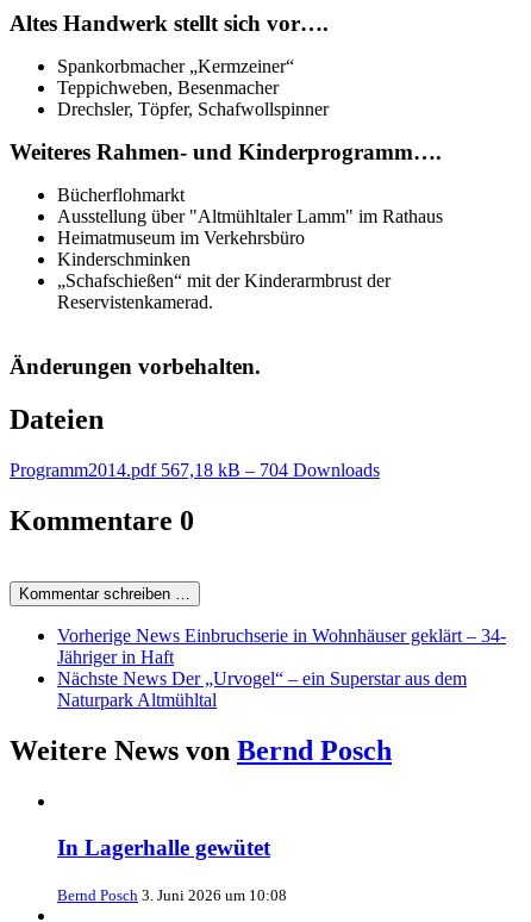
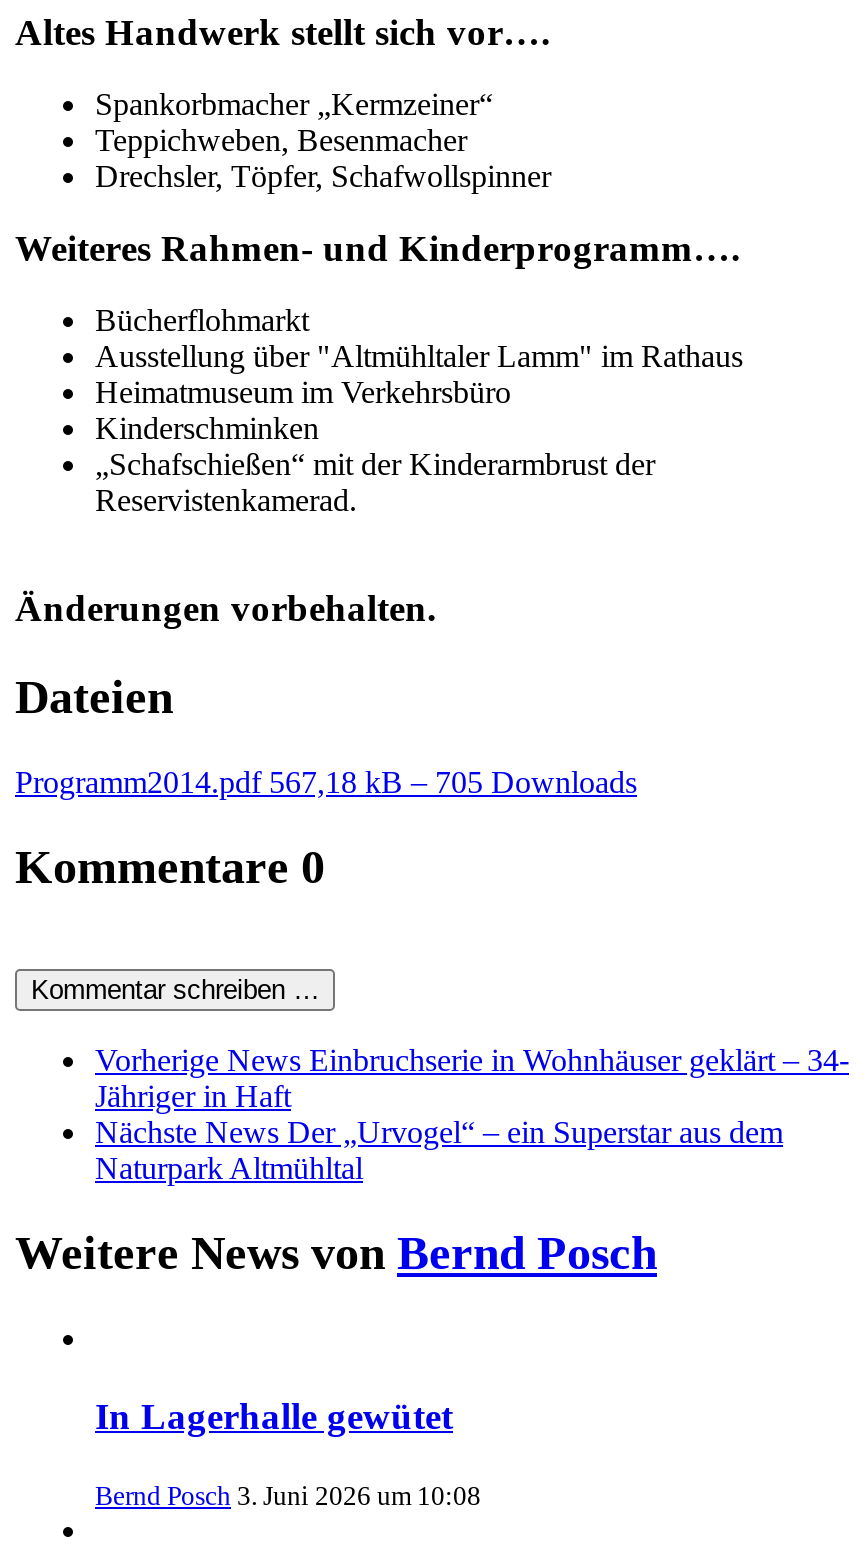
- Programm2014.pdf 567,18 kB – 704 Downloads
+ Programm2014.pdf 567,18 kB – 705 Downloads
